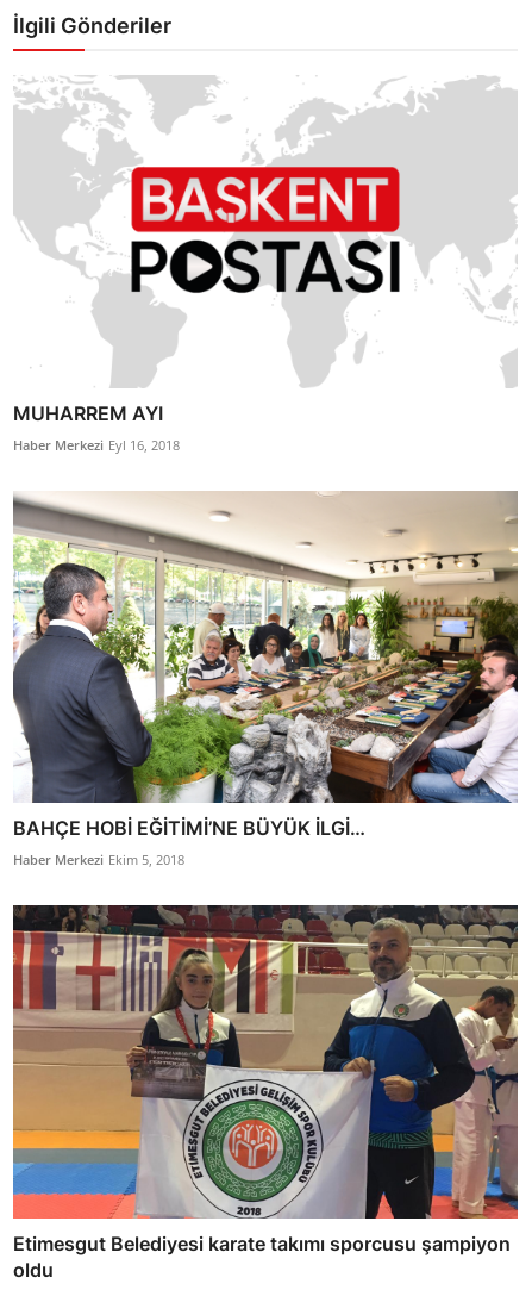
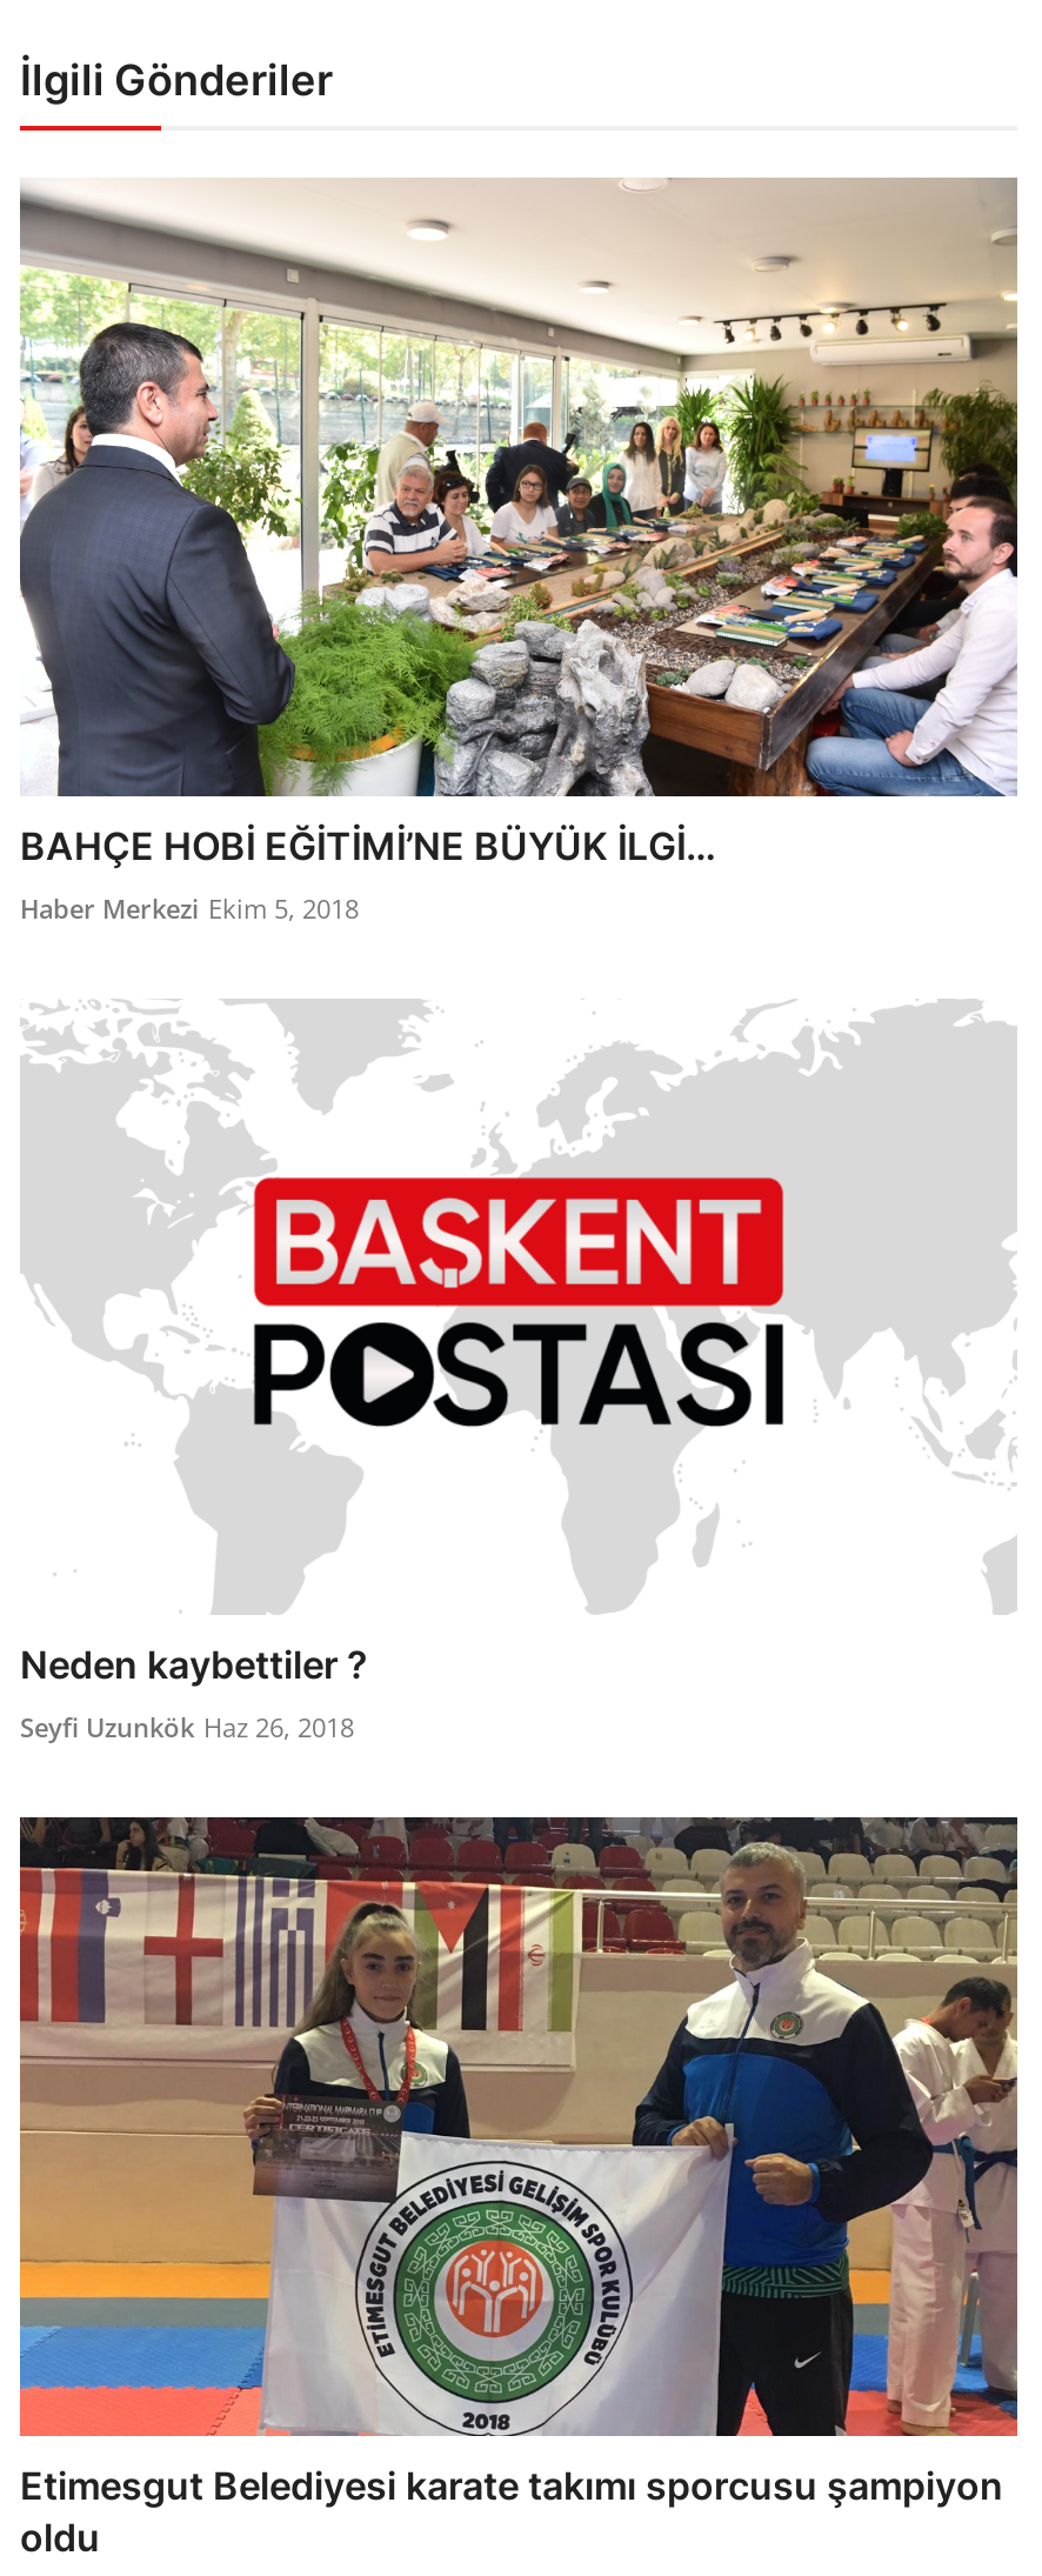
moved down: [image]

- MUHARREM AYI
- Haber Merkezi Eyl 16, 2018

moved up: [image] | BAHÇE HOBİ EĞİTİMİ’NE BÜYÜK İLGİ… | Haber Merkezi Ekim 5, 2018

+ Neden kaybettiler ?
+ Seyfi Uzunkök Haz 26, 2018
